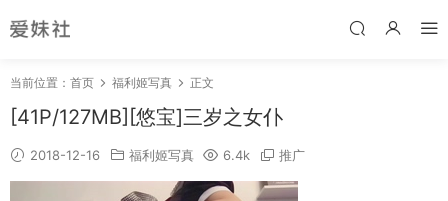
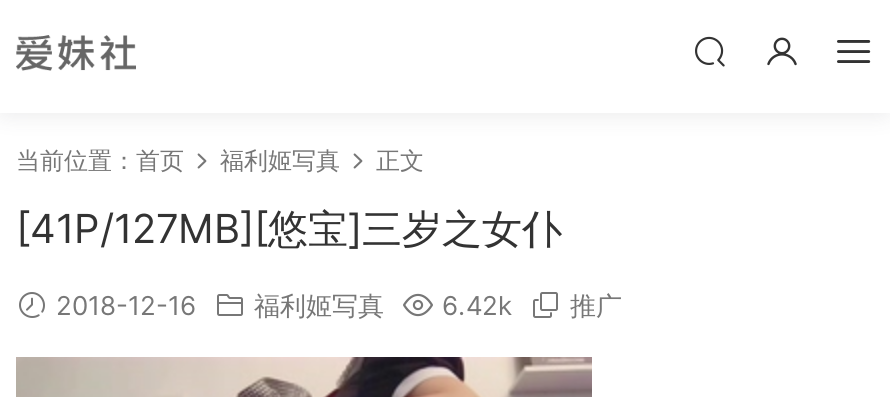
- 2018-12-16 福利姬写真 6.4k 推广
+ 2018-12-16 福利姬写真 6.42k 推广
